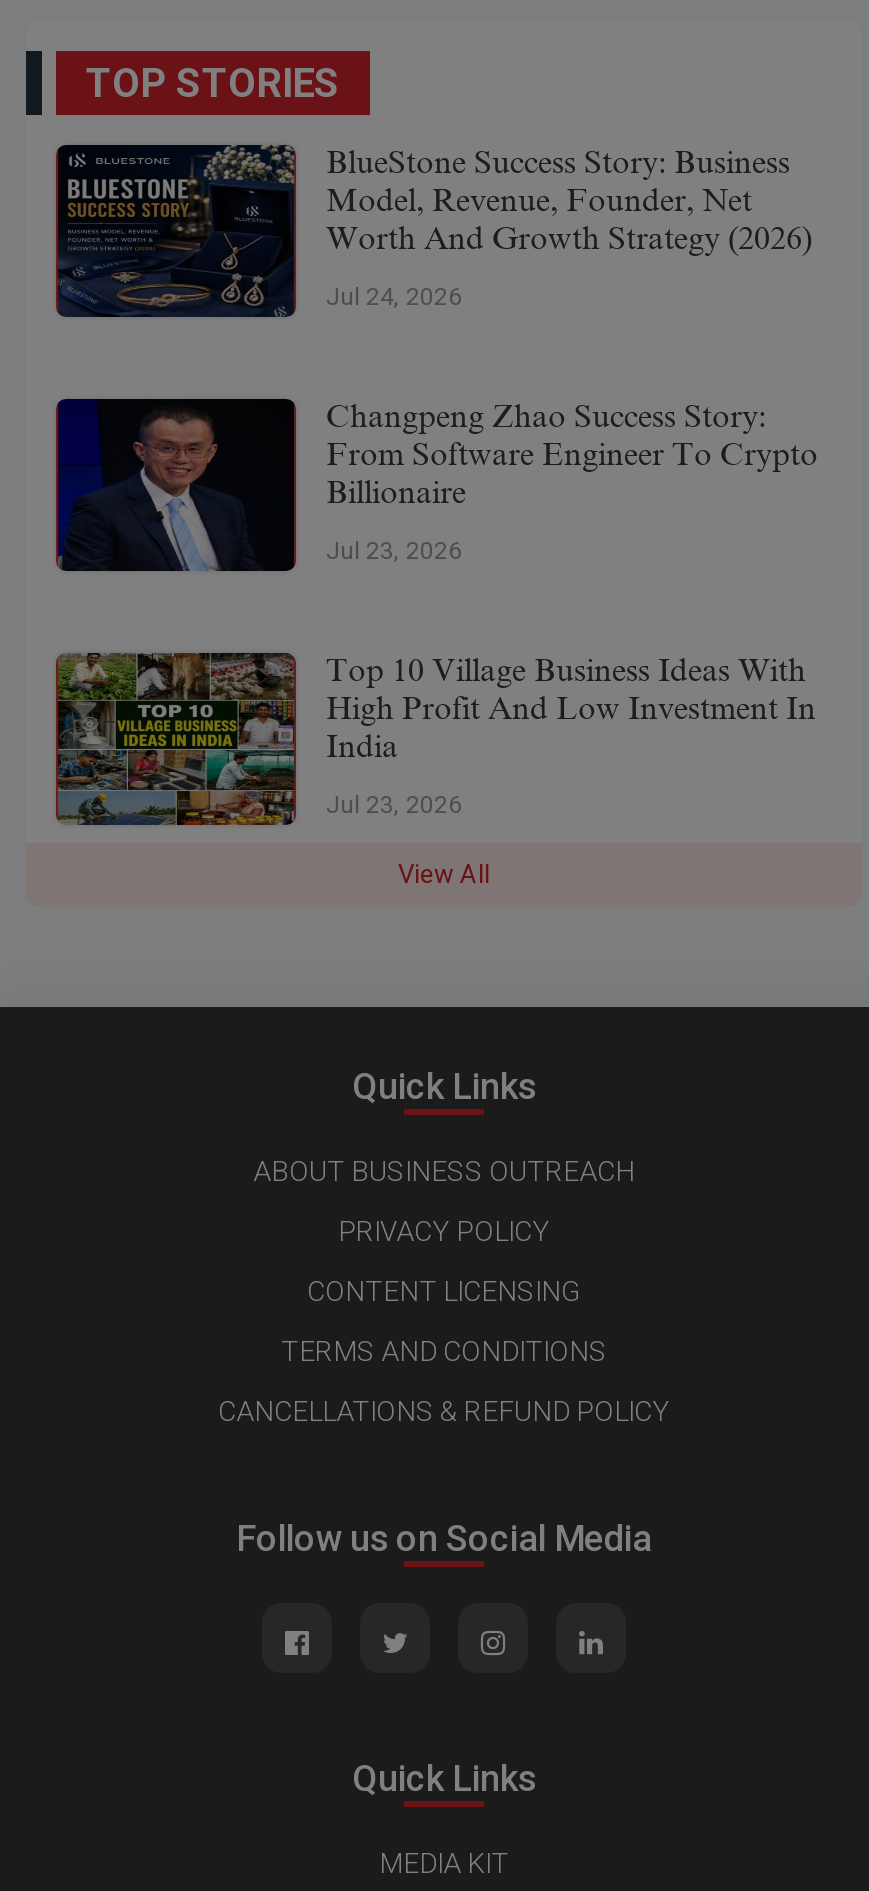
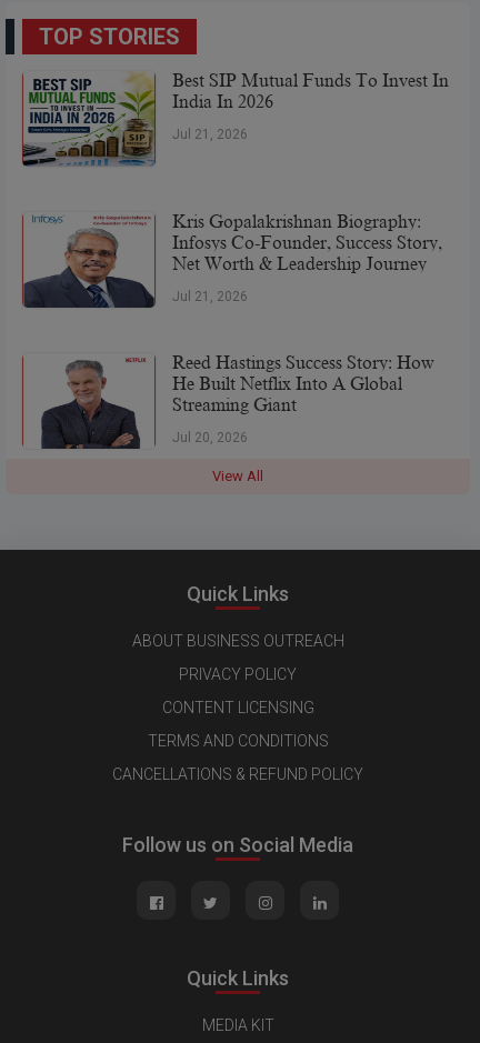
- [image]
- BlueStone Success Story: Business
- Model, Revenue, Founder, Net
- Worth And Growth Strategy (2026)
+ [image]
+ Best SIP Mutual Funds To Invest In
+ India In 2026

- Jul 24, 2026
+ Jul 21, 2026

- [image]
- Changpeng Zhao Success Story:
- From Software Engineer To Crypto
- Billionaire
+ [image]
+ Kris Gopalakrishnan Biography:
+ Infosys Co-Founder, Success Story,
+ Net Worth & Leadership Journey

- Jul 23, 2026
+ Jul 21, 2026

- [image]
- Top 10 Village Business Ideas With
- High Profit And Low Investment In
- India
+ [image]
+ Reed Hastings Success Story: How
+ He Built Netflix Into A Global
+ Streaming Giant

- Jul 23, 2026
+ Jul 20, 2026
